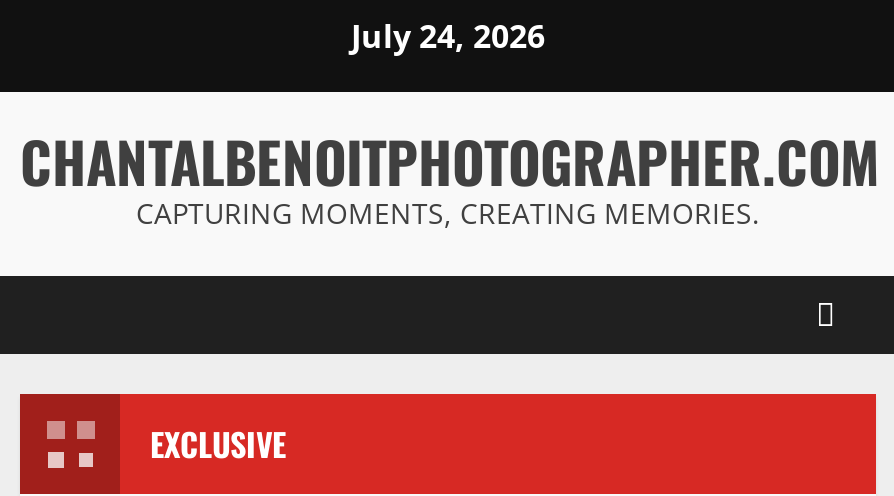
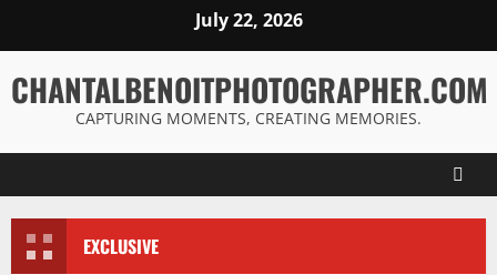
- July 24, 2026
+ July 22, 2026
